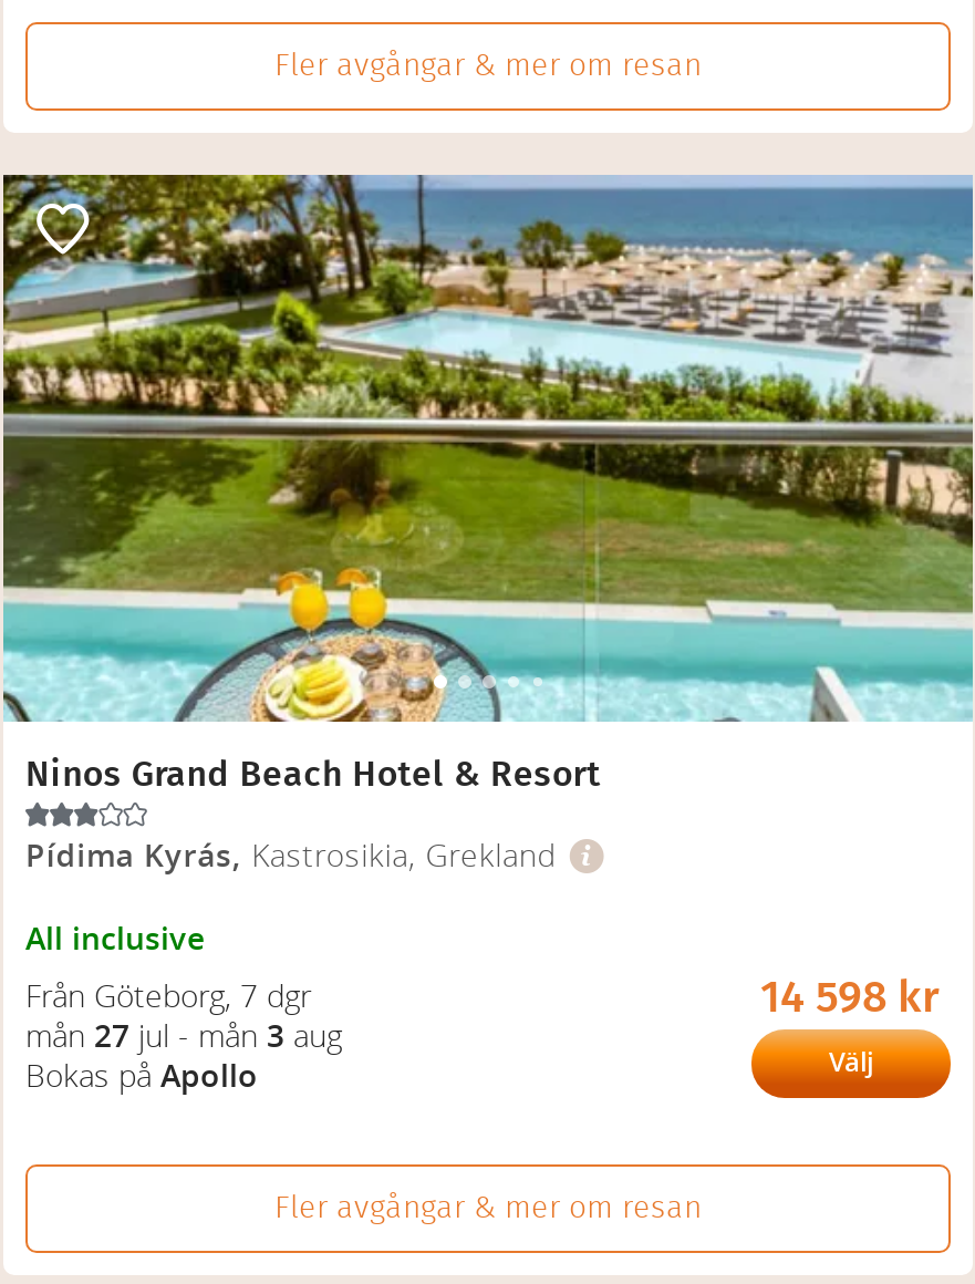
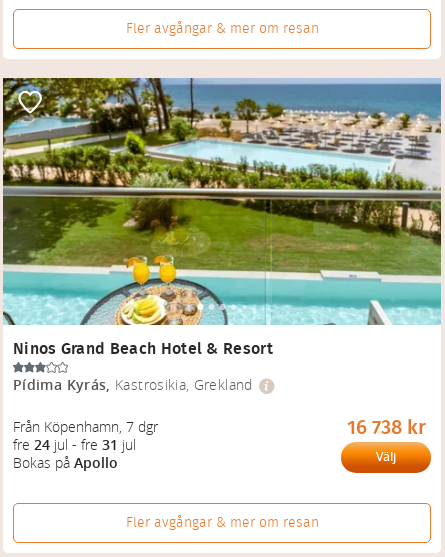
- All inclusive
- Från Göteborg, 7 dgr
- mån 27 jul - mån 3 aug
+ Från Köpenhamn, 7 dgr
+ fre 24 jul - fre 31 jul

- 14 598 kr
+ 16 738 kr
